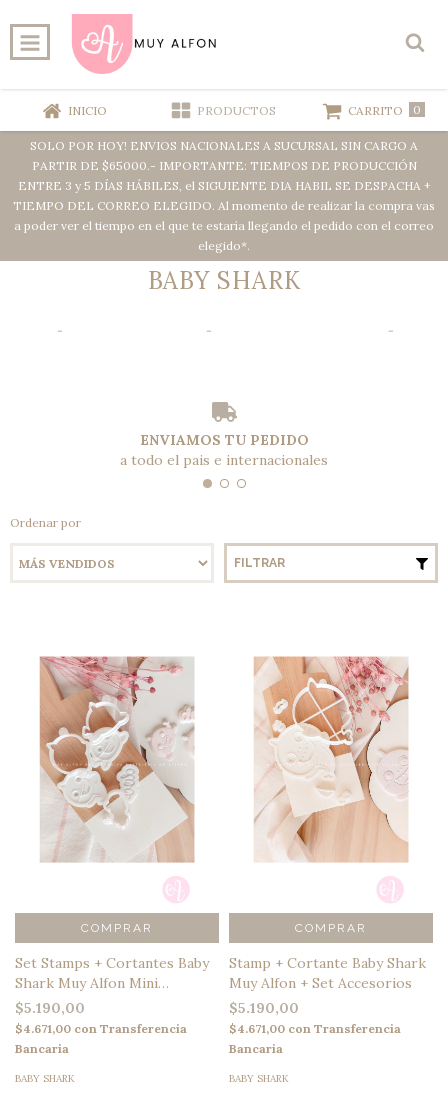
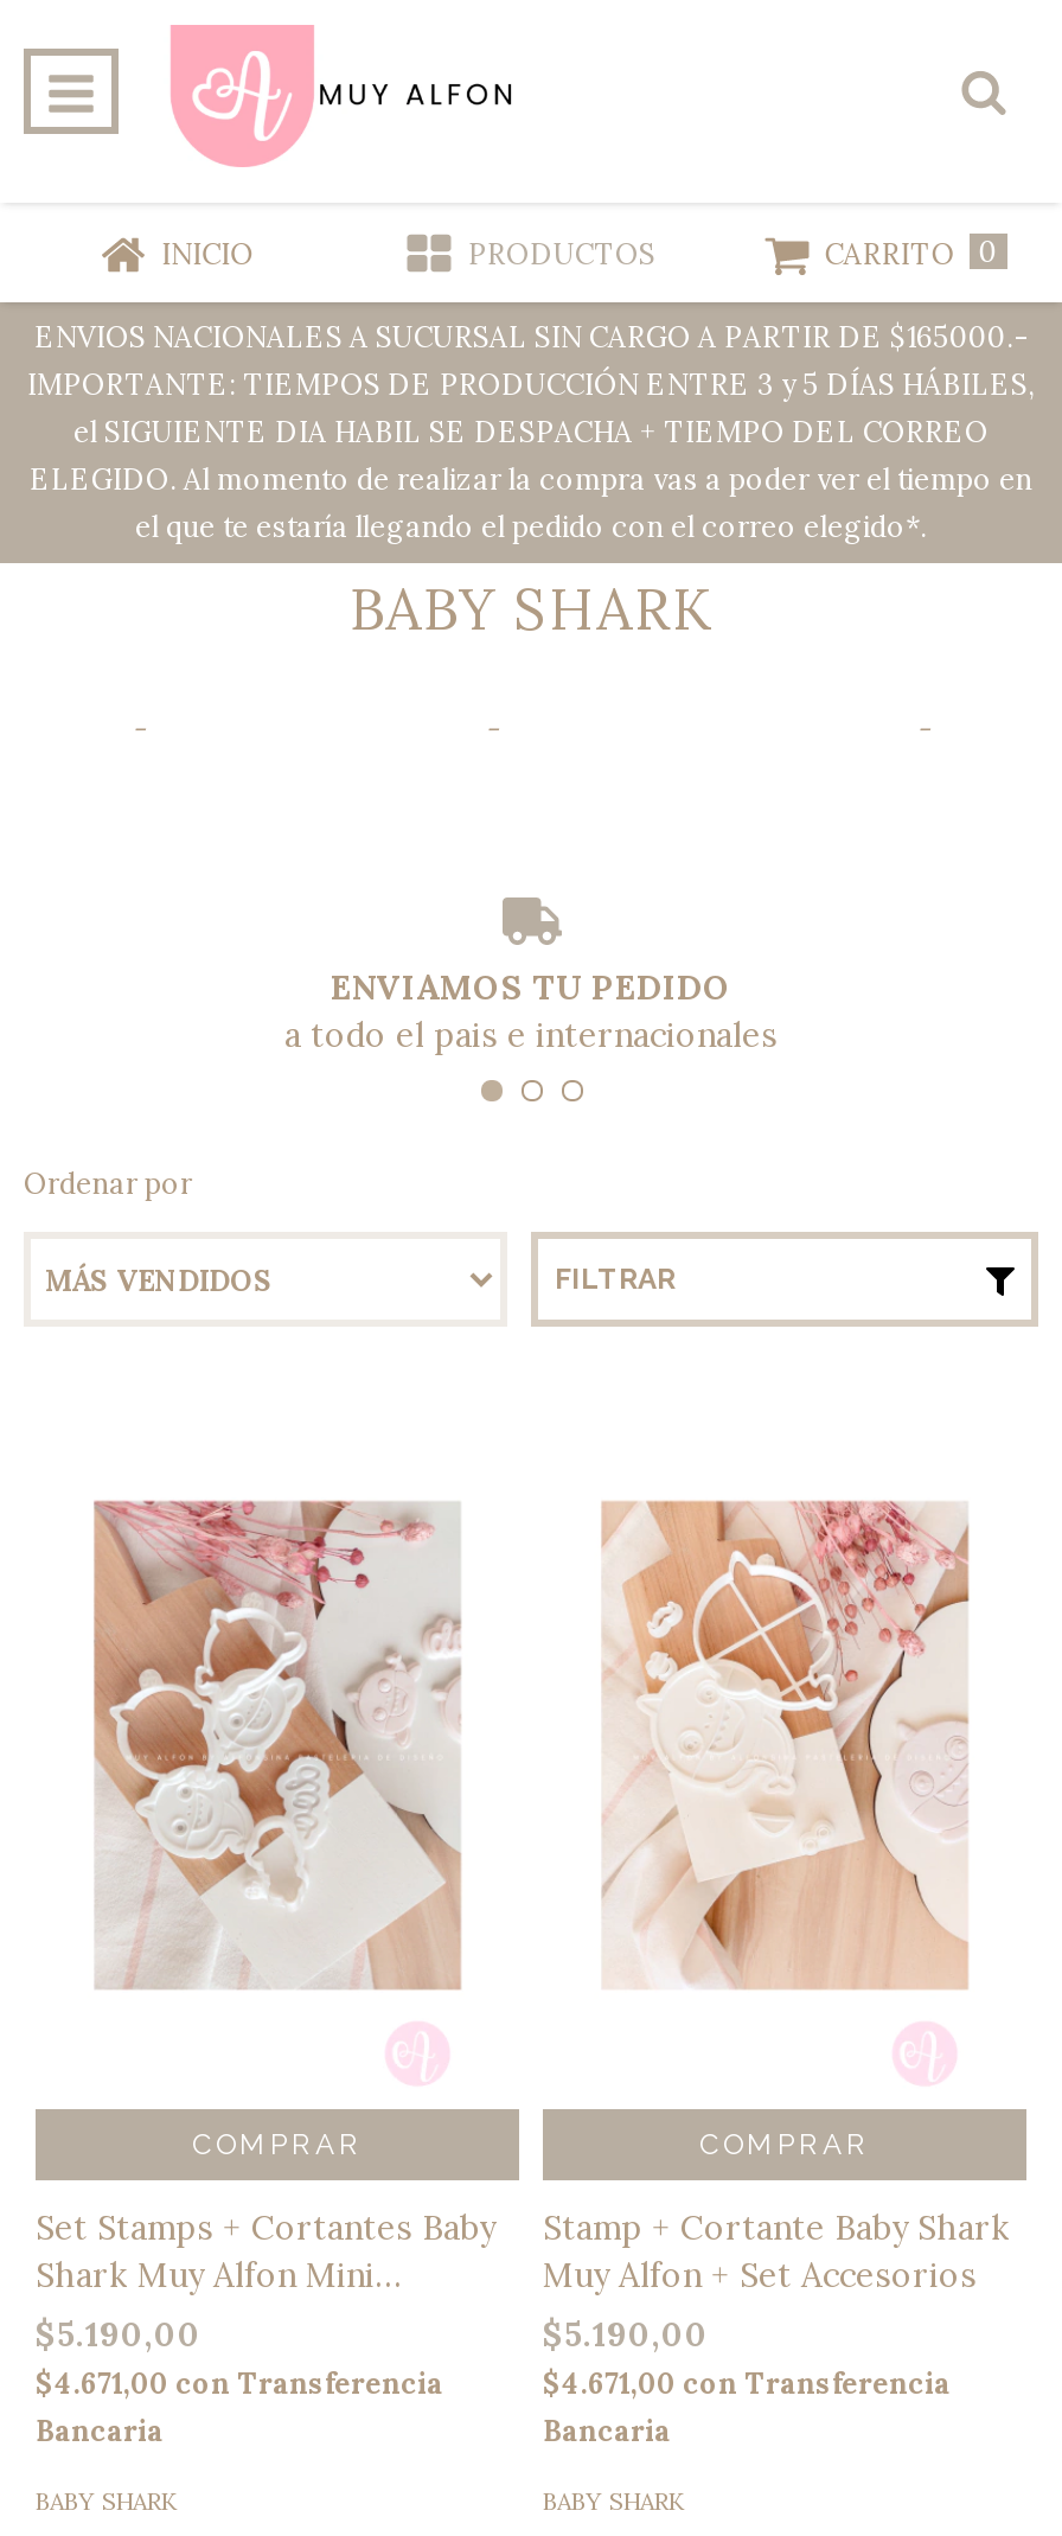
- SOLO POR HOY! ENVIOS NACIONALES A SUCURSAL SIN CARGO A
- PARTIR DE $65000.- IMPORTANTE: TIEMPOS DE PRODUCCIÓN
- ENTRE 3 y 5 DÍAS HÁBILES, el SIGUIENTE DIA HABIL SE DESPACHA +
- TIEMPO DEL CORREO ELEGIDO. Al momento de realizar la compra vas
- a poder ver el tiempo en el que te estaría llegando el pedido con el correo
- elegido*.
+ ENVIOS NACIONALES A SUCURSAL SIN CARGO A PARTIR DE $165000.-
+ IMPORTANTE: TIEMPOS DE PRODUCCIÓN ENTRE 3 y 5 DÍAS HÁBILES,
+ el SIGUIENTE DIA HABIL SE DESPACHA + TIEMPO DEL CORREO
+ ELEGIDO. Al momento de realizar la compra vas a poder ver el tiempo en
+ el que te estaría llegando el pedido con el correo elegido*.
